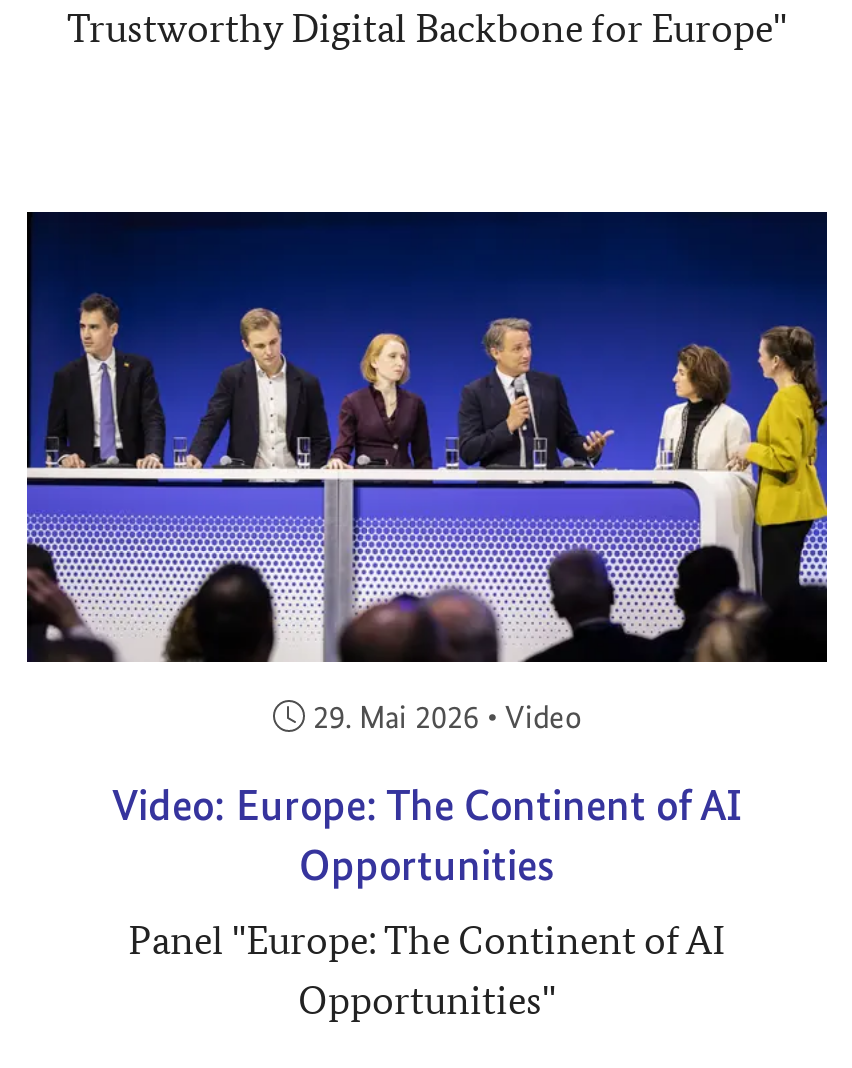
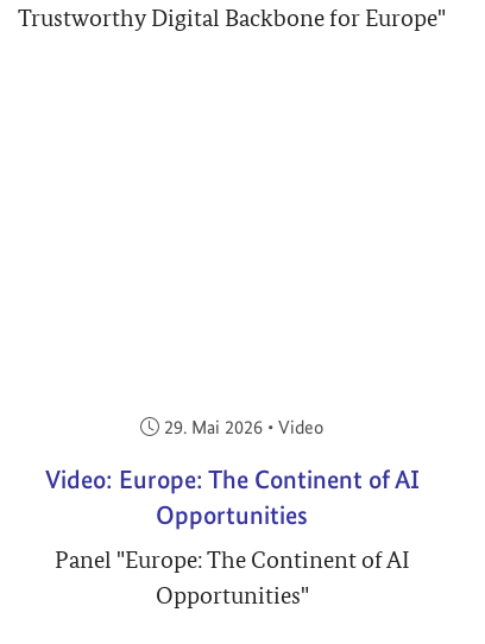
- [image]
